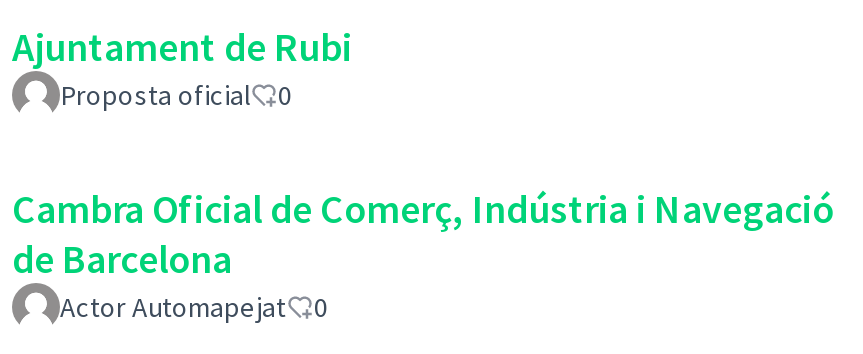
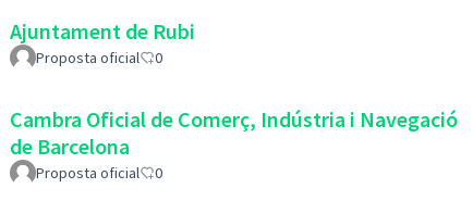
- Actor Automapejat
+ Proposta oficial
